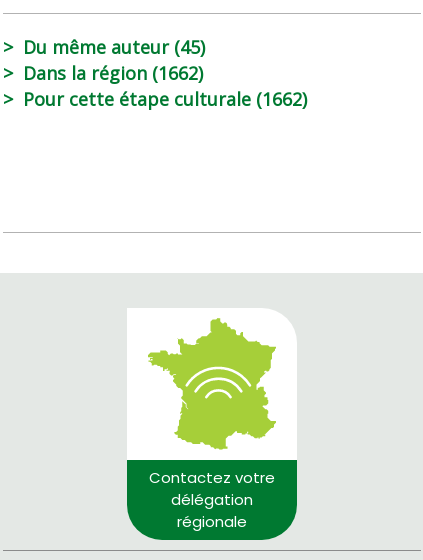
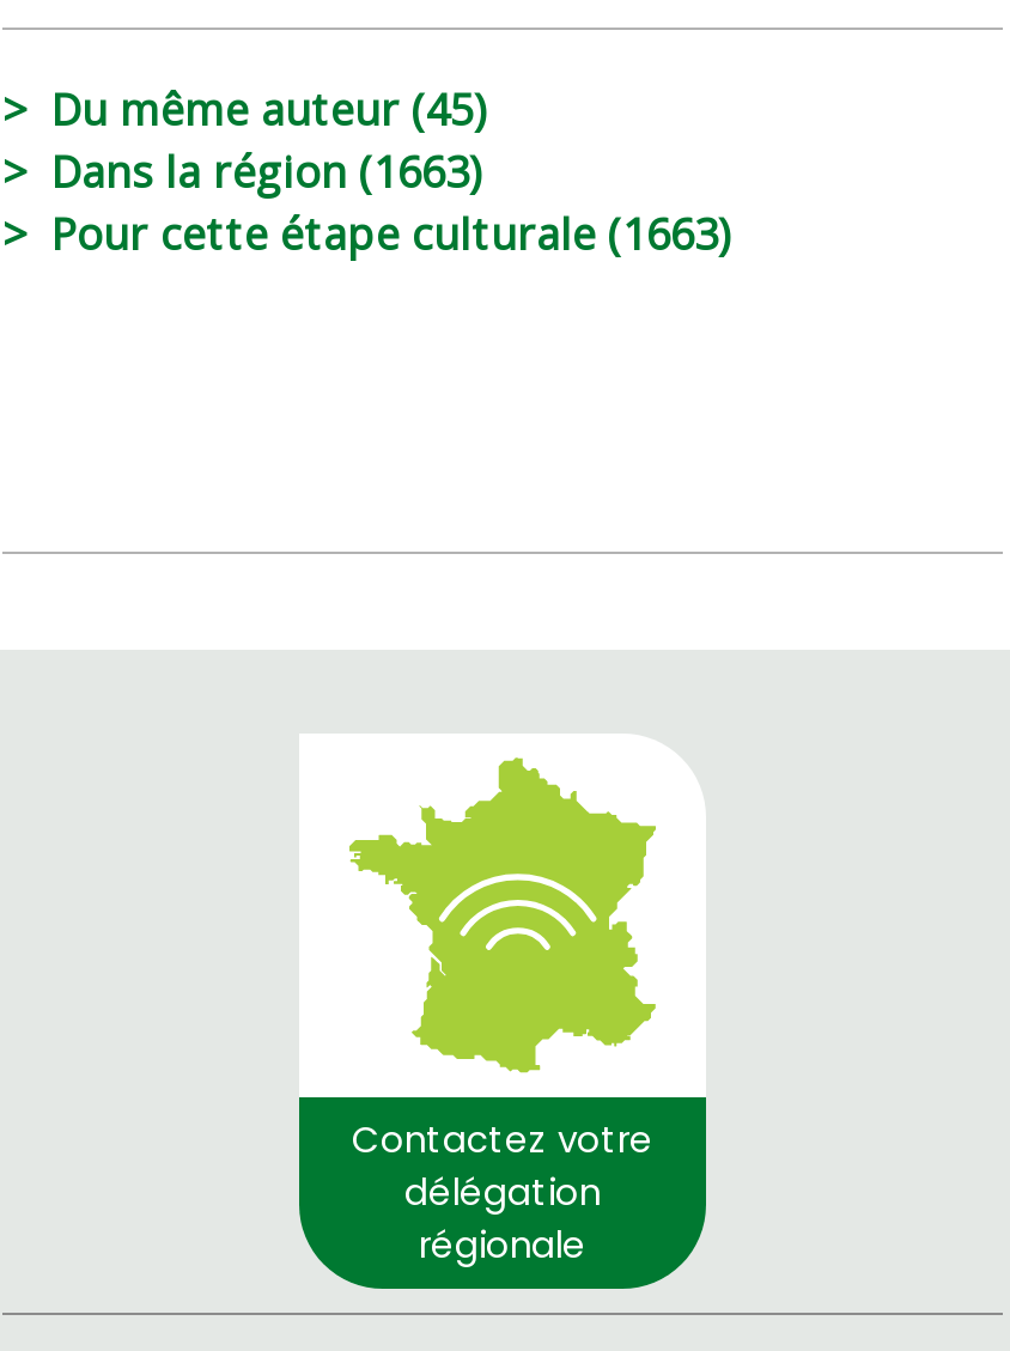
- Dans la région (1662)
+ Dans la région (1663)

- Pour cette étape culturale (1662)
+ Pour cette étape culturale (1663)
